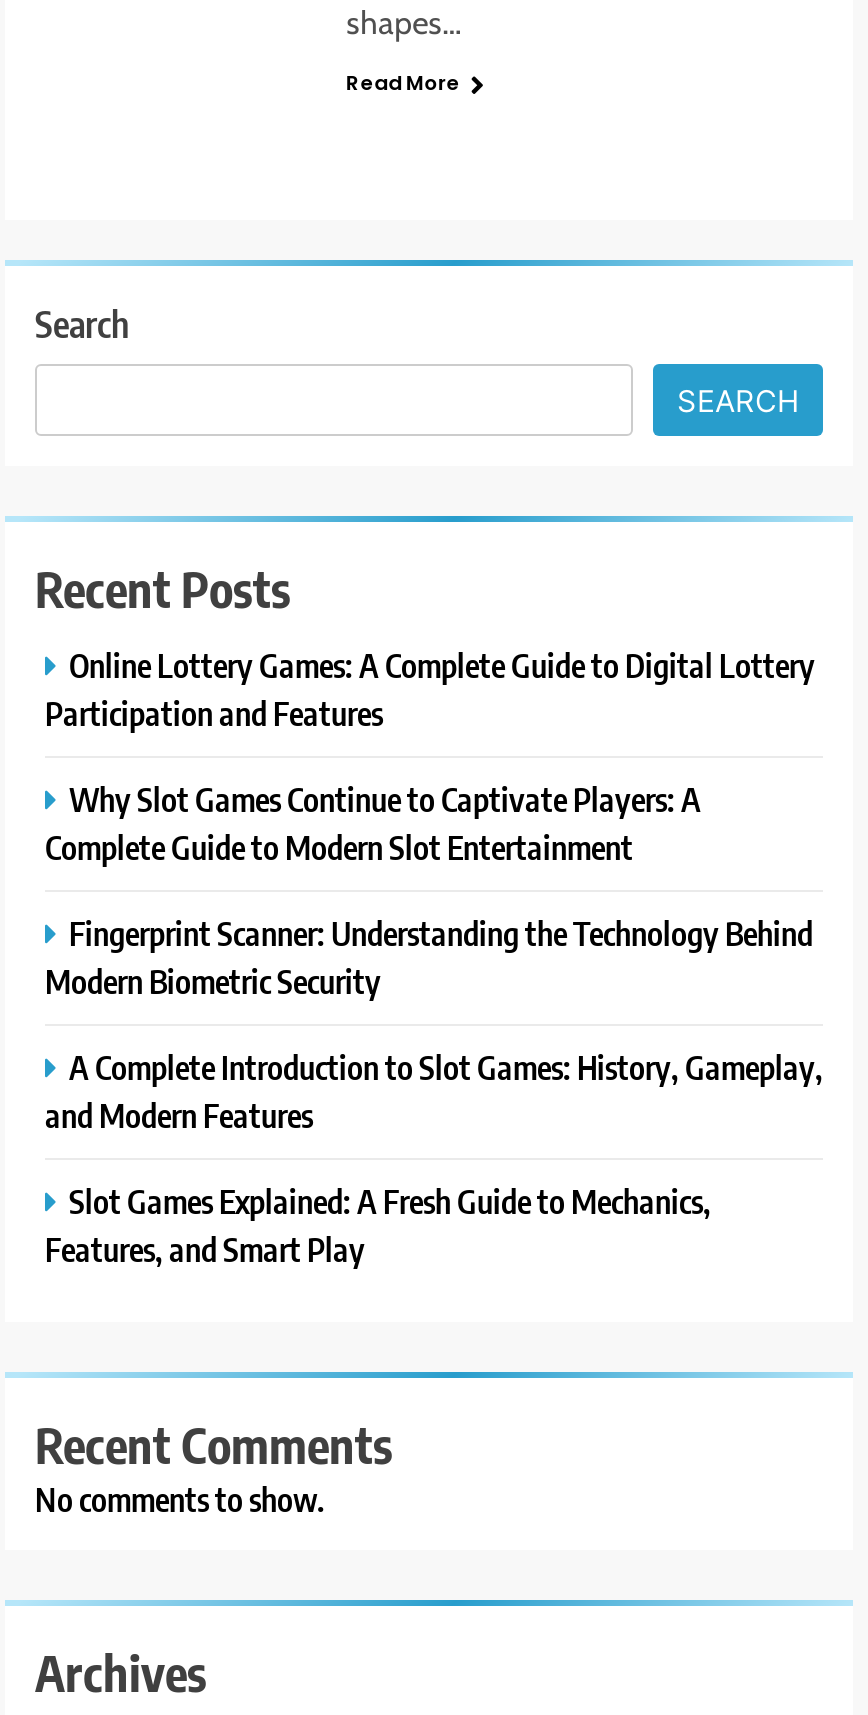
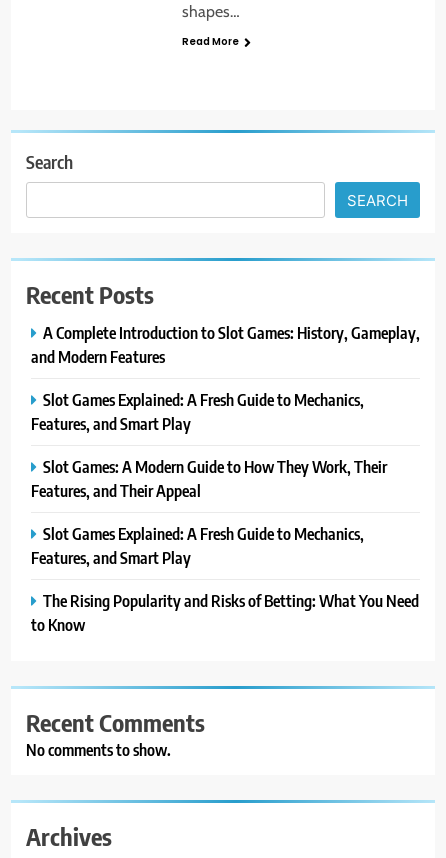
- Online Lottery Games: A Complete Guide to Digital Lottery
- Participation and Features
- Why Slot Games Continue to Captivate Players: A
- Complete Guide to Modern Slot Entertainment
- Fingerprint Scanner: Understanding the Technology Behind
- Modern Biometric Security

moved up: A Complete Introduction to Slot Games: History, Gameplay, | and Modern Features | Slot Games Explained: A Fresh Guide to Mechanics, | Features, and Smart Play

+ Slot Games: A Modern Guide to How They Work, Their
+ Features, and Their Appeal
+ Slot Games Explained: A Fresh Guide to Mechanics,
+ Features, and Smart Play
+ The Rising Popularity and Risks of Betting: What You Need
+ to Know
